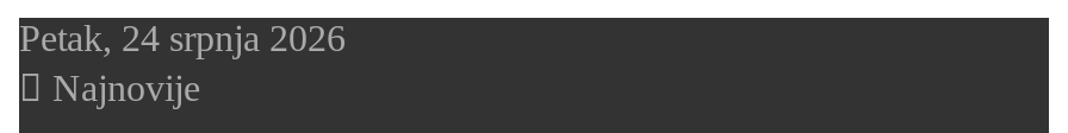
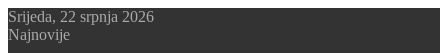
- Petak, 24 srpnja 2026
+ Srijeda, 22 srpnja 2026
